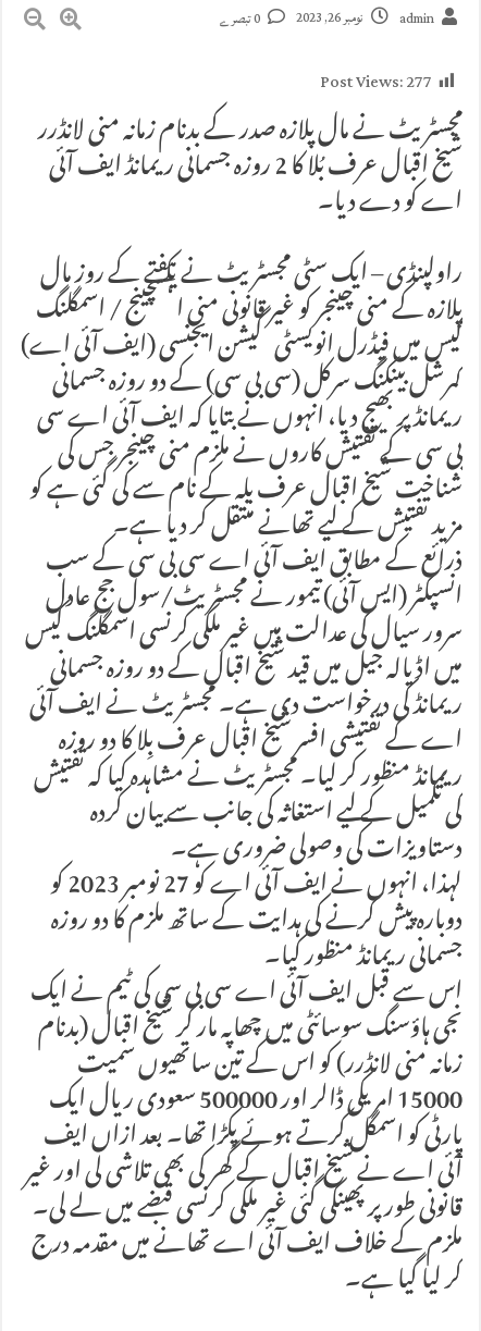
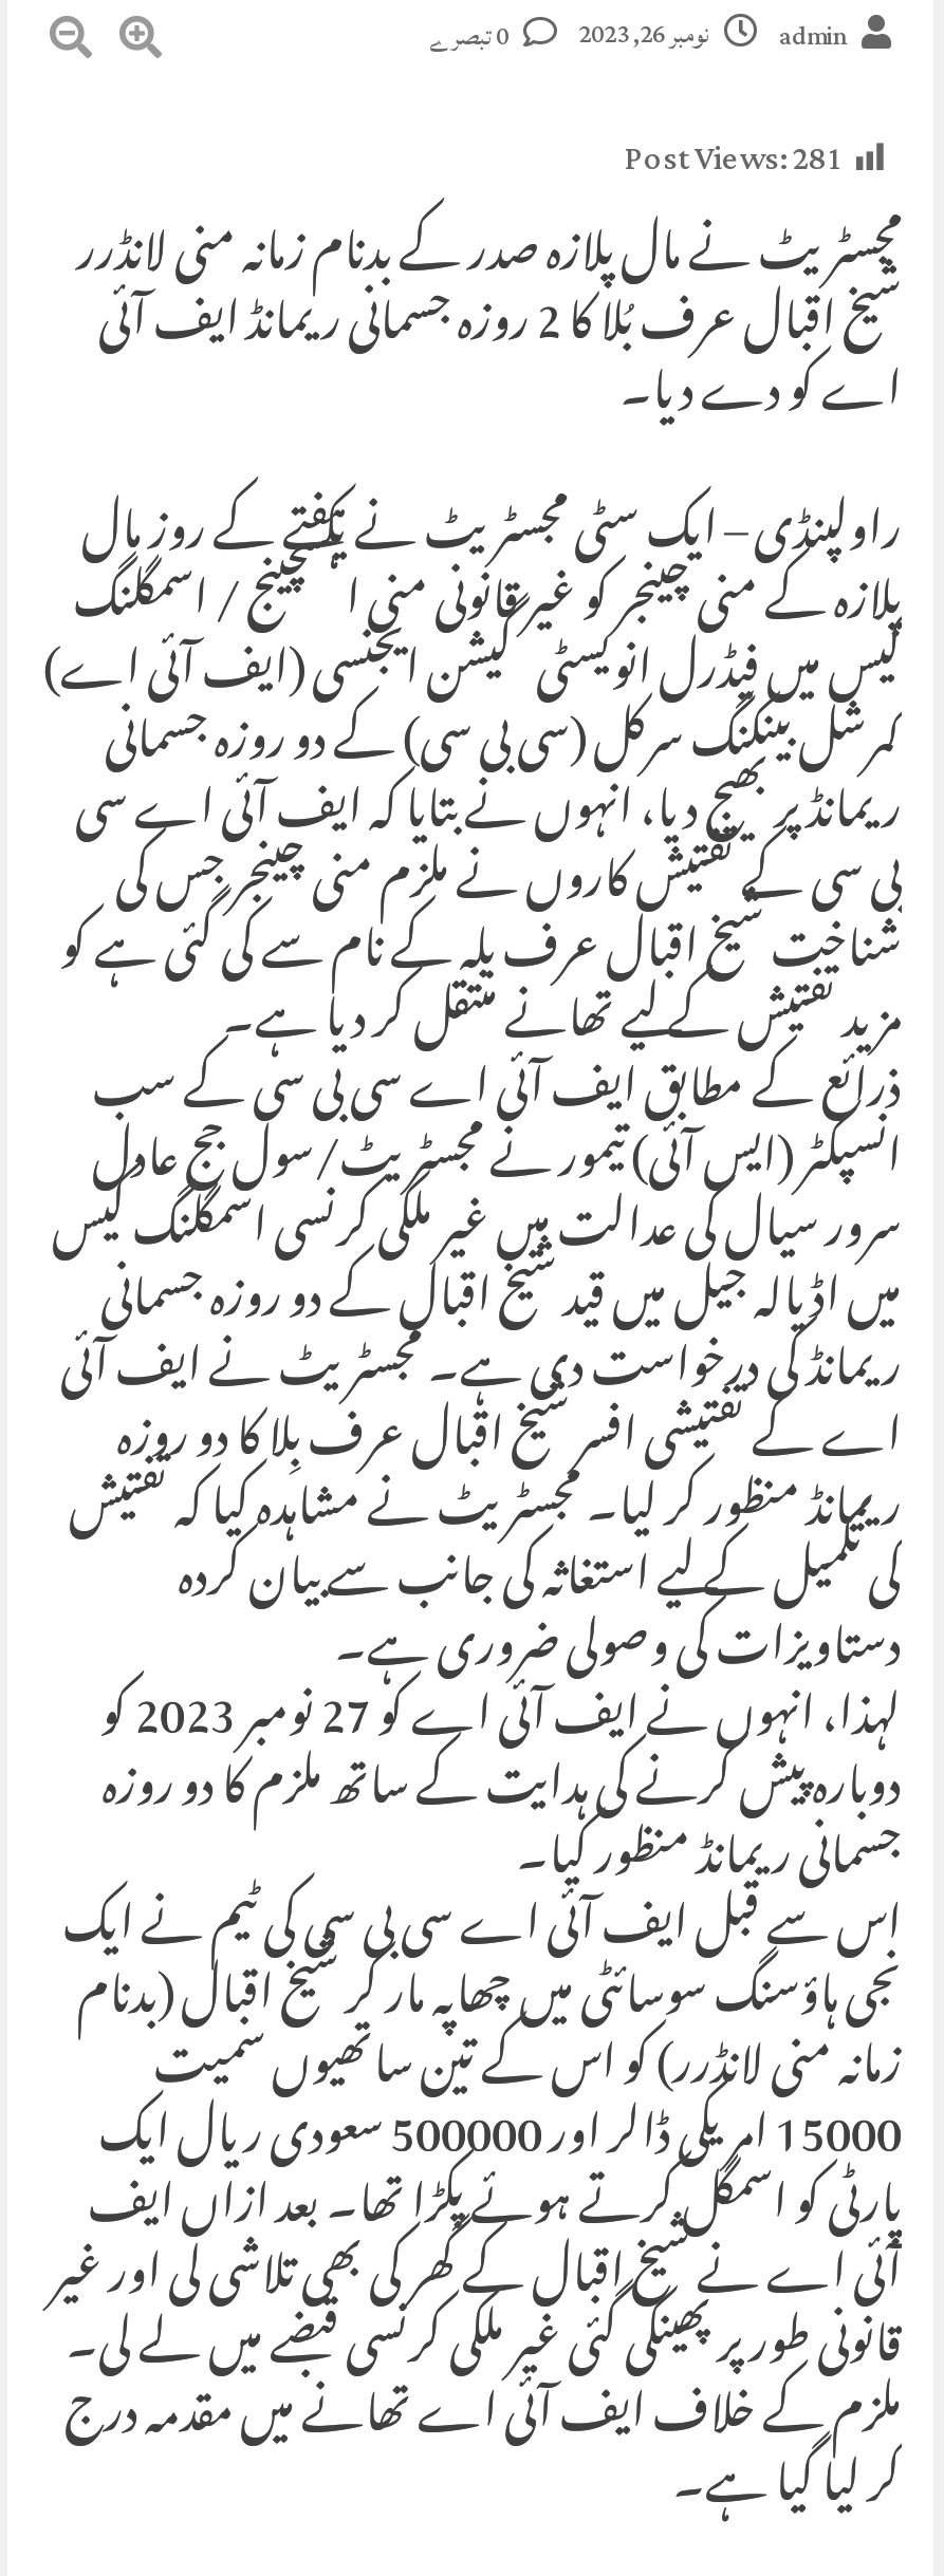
- Post Views: 277
+ Post Views: 281
